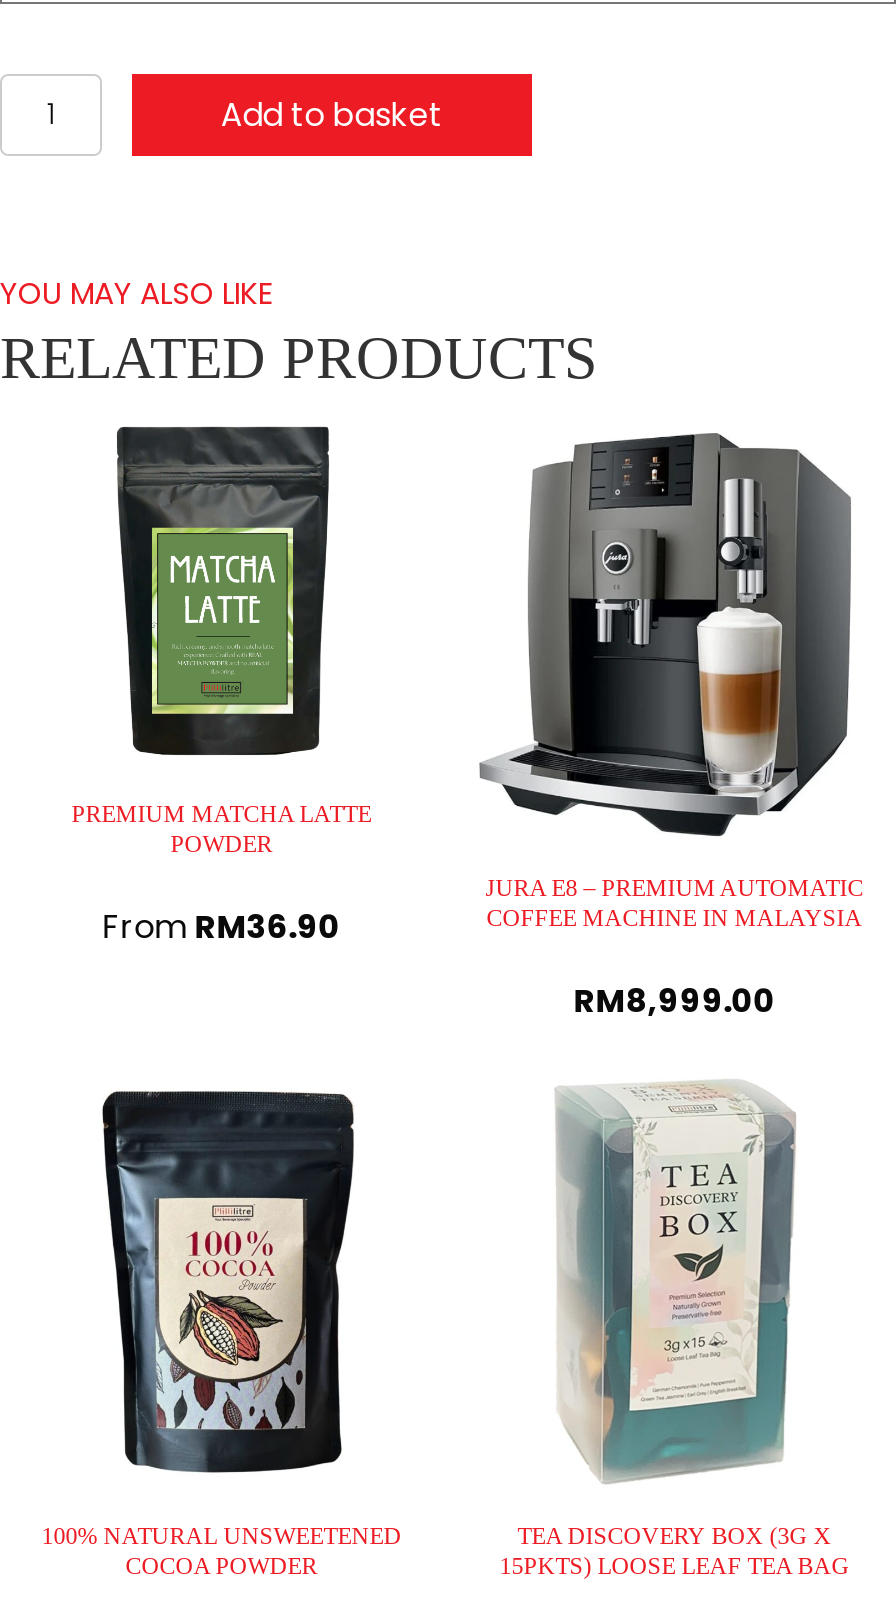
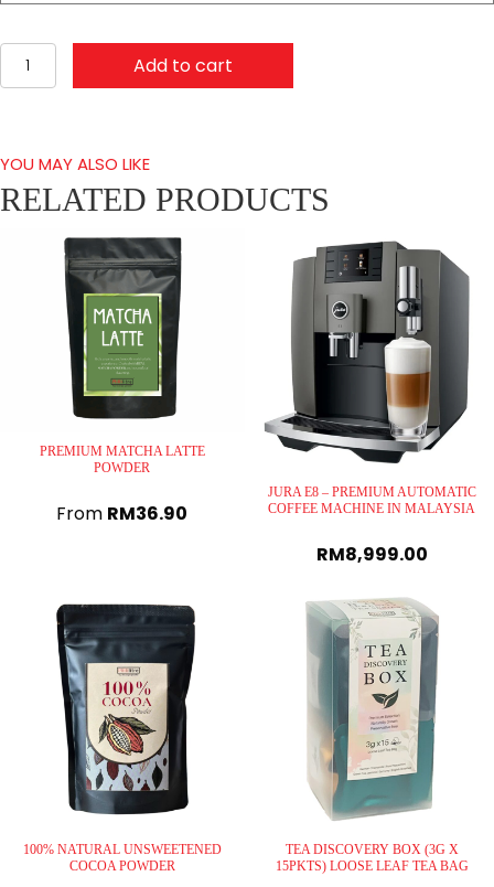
- Add to basket
+ Add to cart
